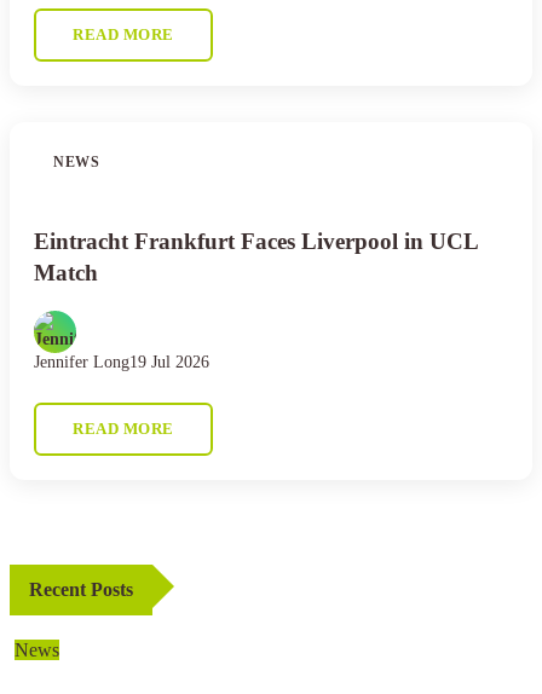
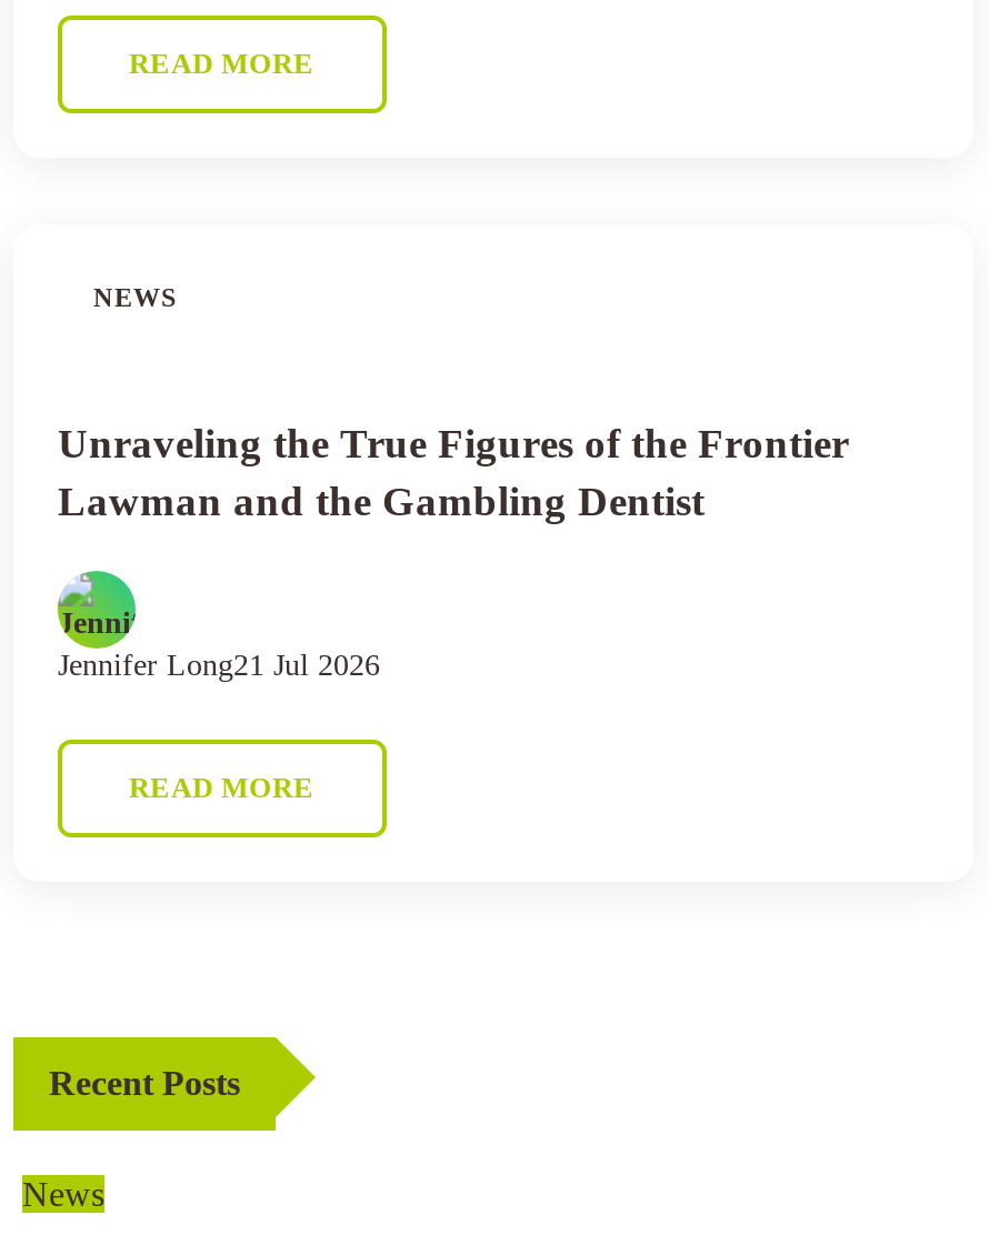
- Eintracht Frankfurt Faces Liverpool in UCL
- Match
+ Unraveling the True Figures of the Frontier
+ Lawman and the Gambling Dentist

- Jennifer Long19 Jul 2026
+ Jennifer Long21 Jul 2026
